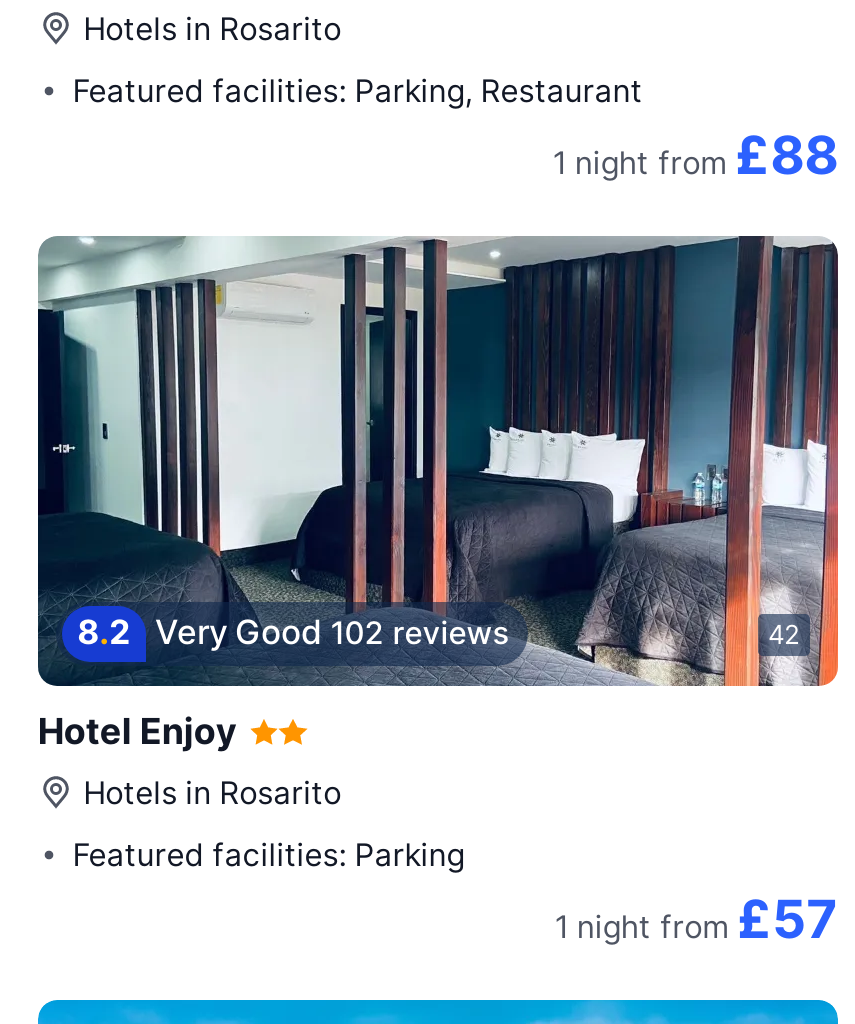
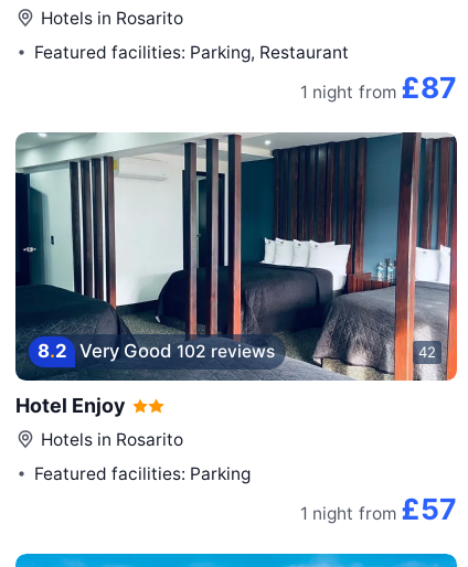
- 1 night from £88
+ 1 night from £87
